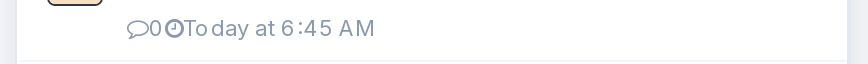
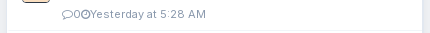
- Today at 6:45 AM
+ Yesterday at 5:28 AM
